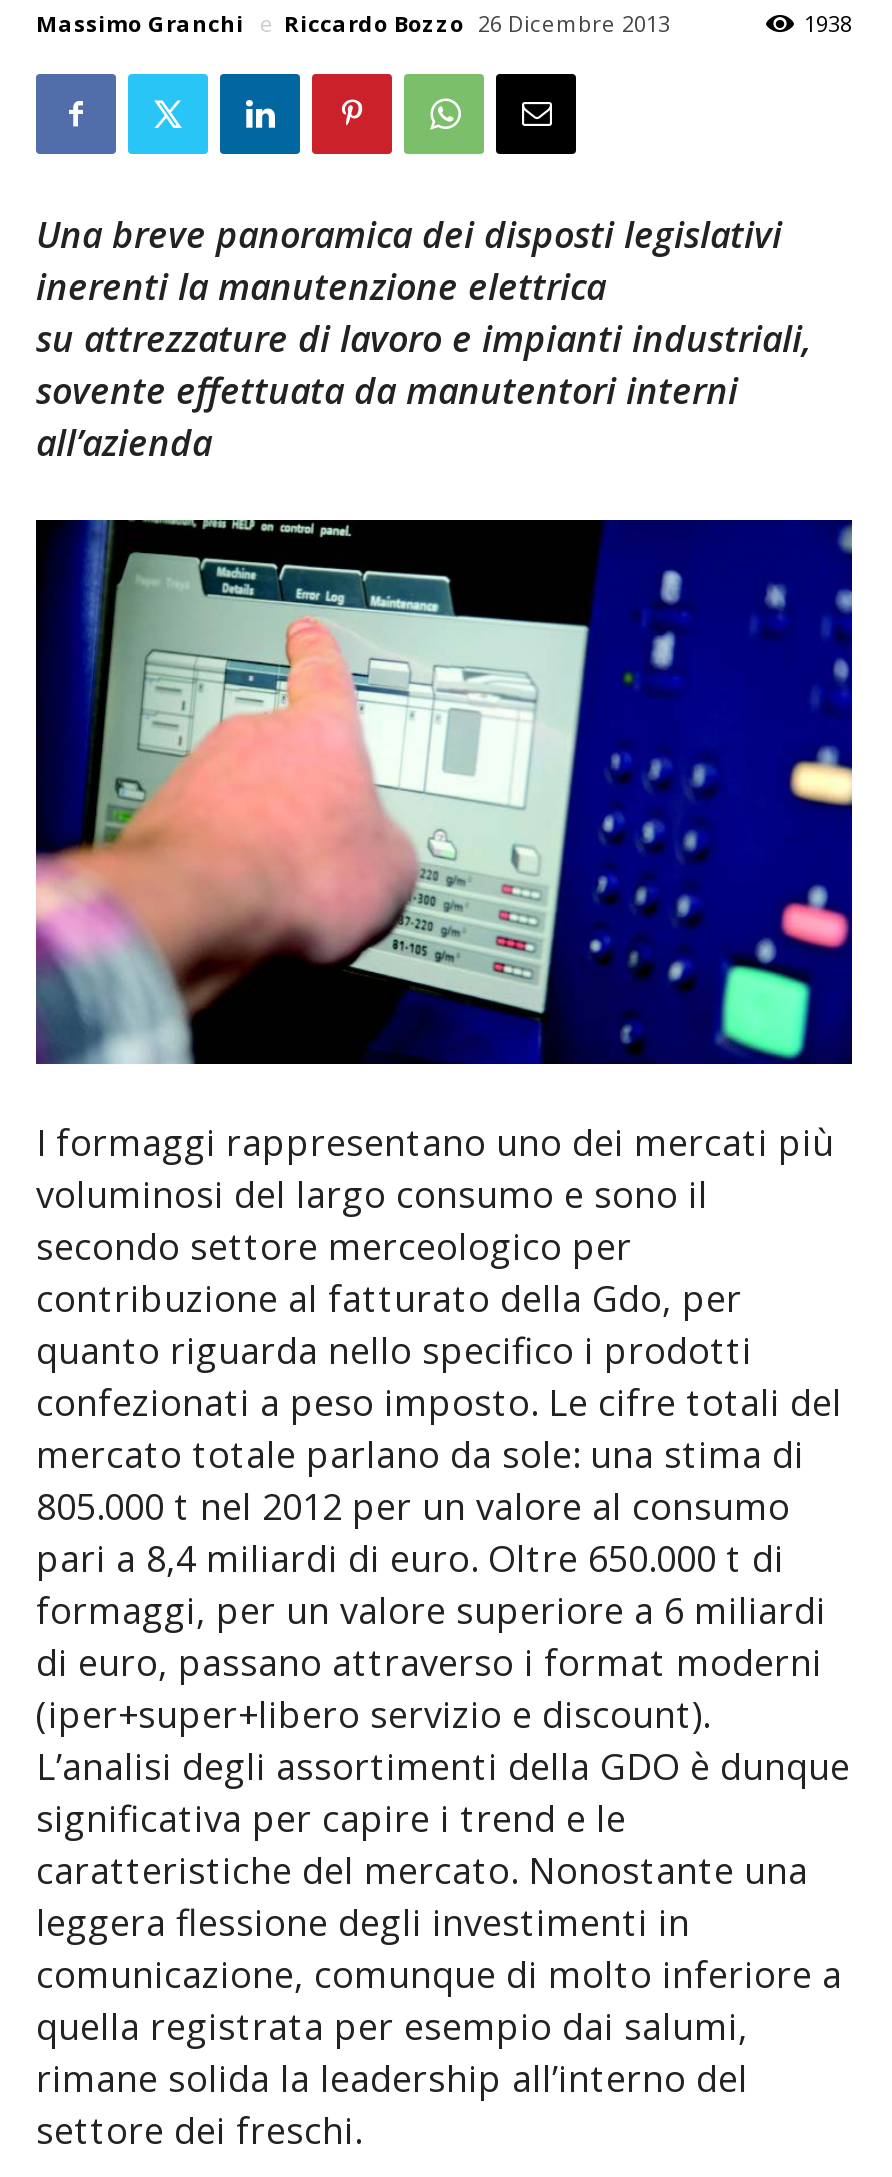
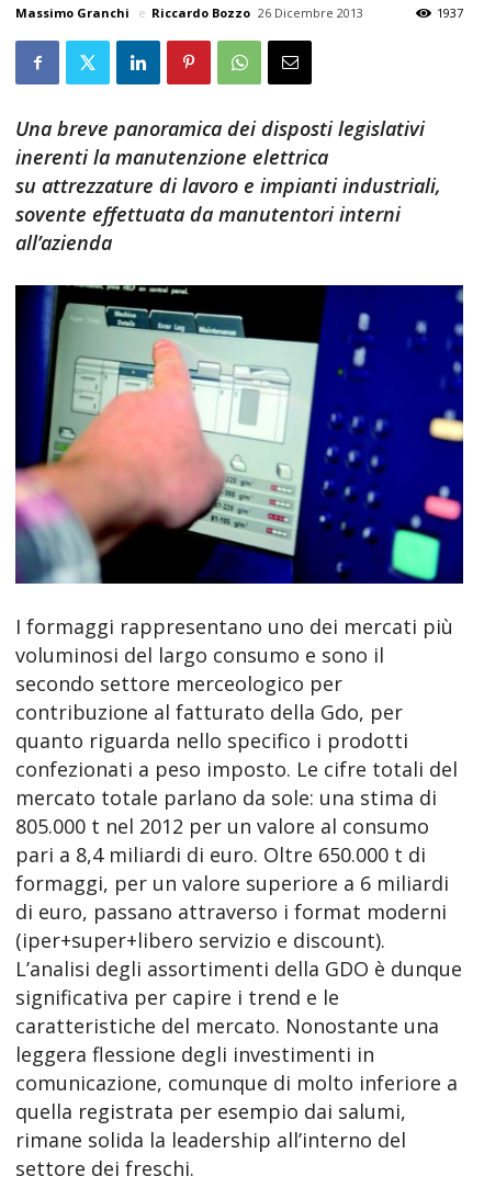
- 1938
+ 1937
